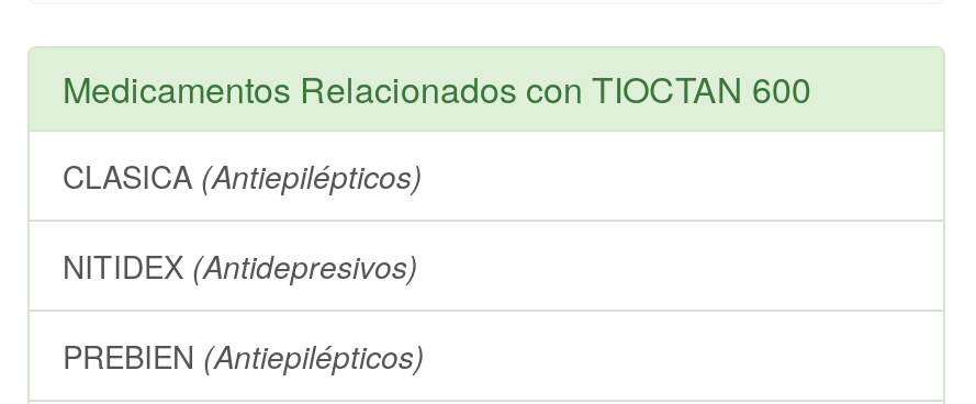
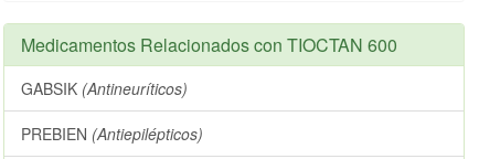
- CLASICA (Antiepilépticos)
- NITIDEX (Antidepresivos)
+ GABSIK (Antineuríticos)
